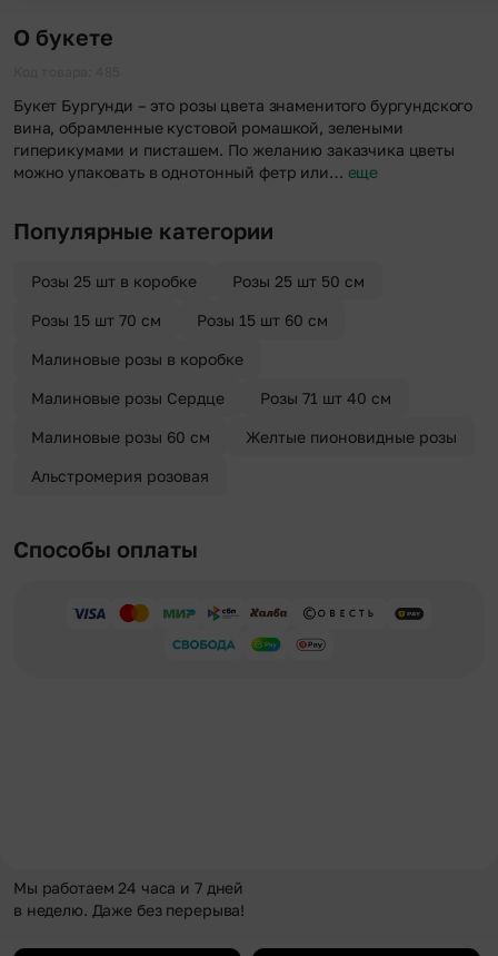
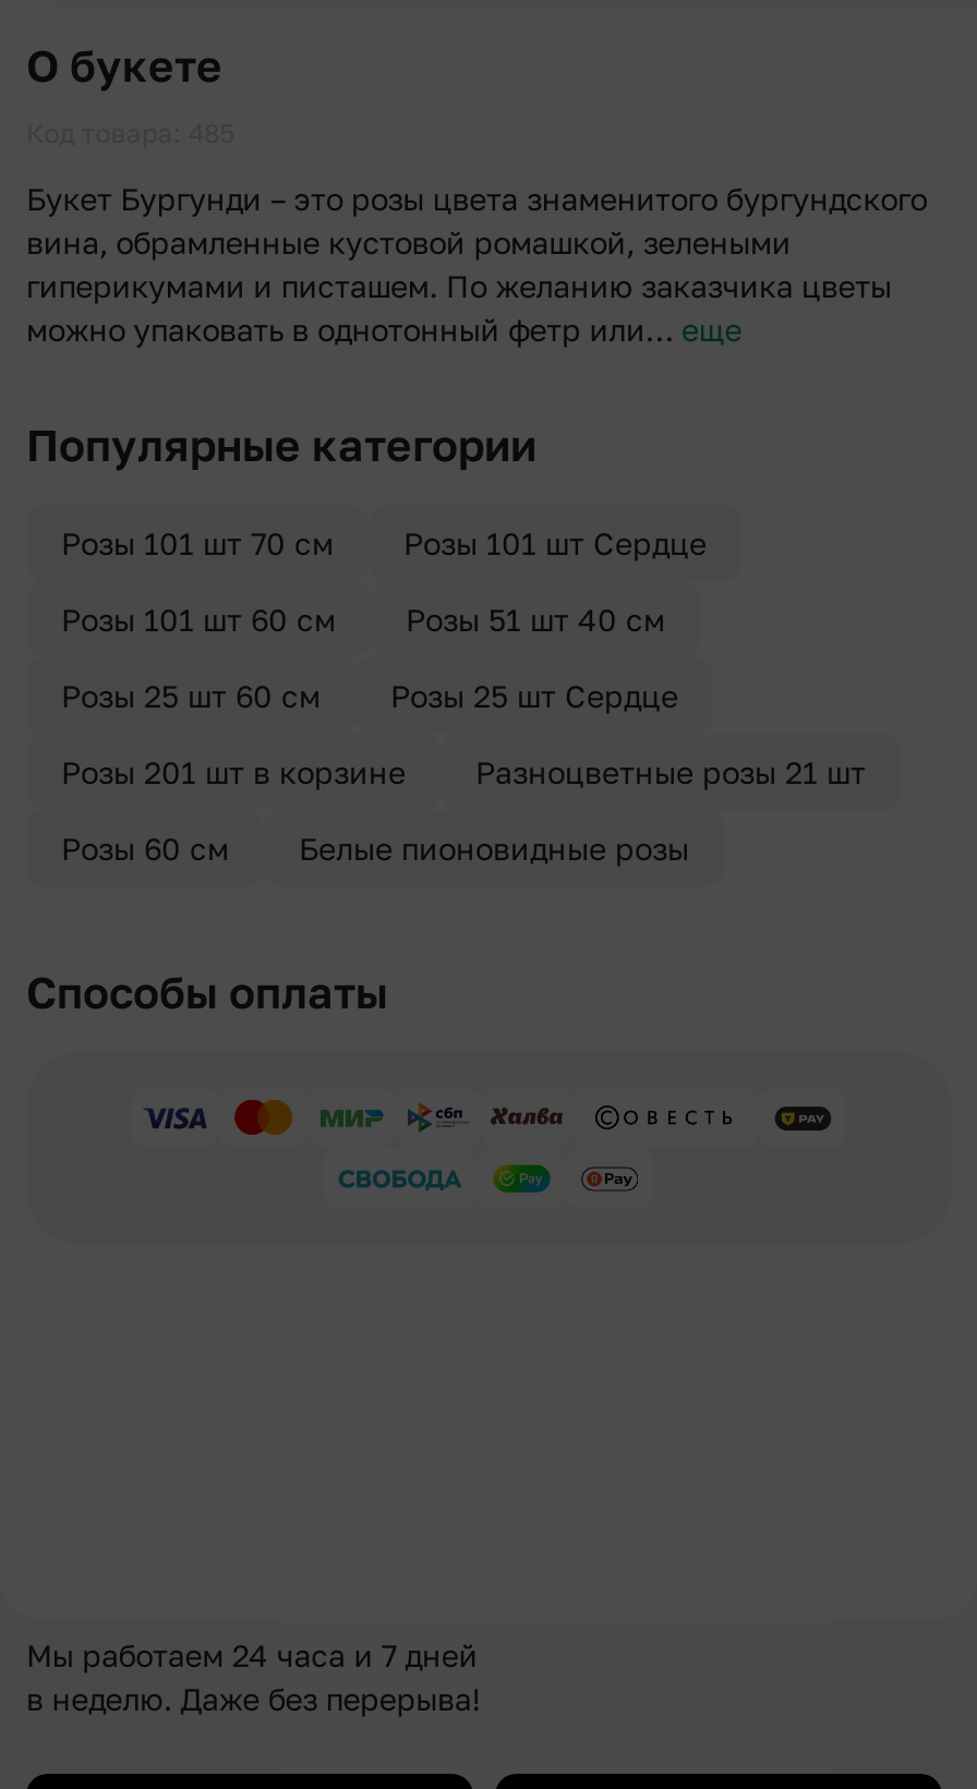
- Розы 25 шт в коробке
- Розы 25 шт 50 см
- Розы 15 шт 70 см
- Розы 15 шт 60 см
- Малиновые розы в коробке
- Малиновые розы Сердце
- Розы 71 шт 40 см
- Малиновые розы 60 см
- Желтые пионовидные розы
- Альстромерия розовая
+ Розы 101 шт 70 см
+ Розы 101 шт Сердце
+ Розы 101 шт 60 см
+ Розы 51 шт 40 см
+ Розы 25 шт 60 см
+ Розы 25 шт Сердце
+ Розы 201 шт в корзине
+ Разноцветные розы 21 шт
+ Розы 60 см
+ Белые пионовидные розы
